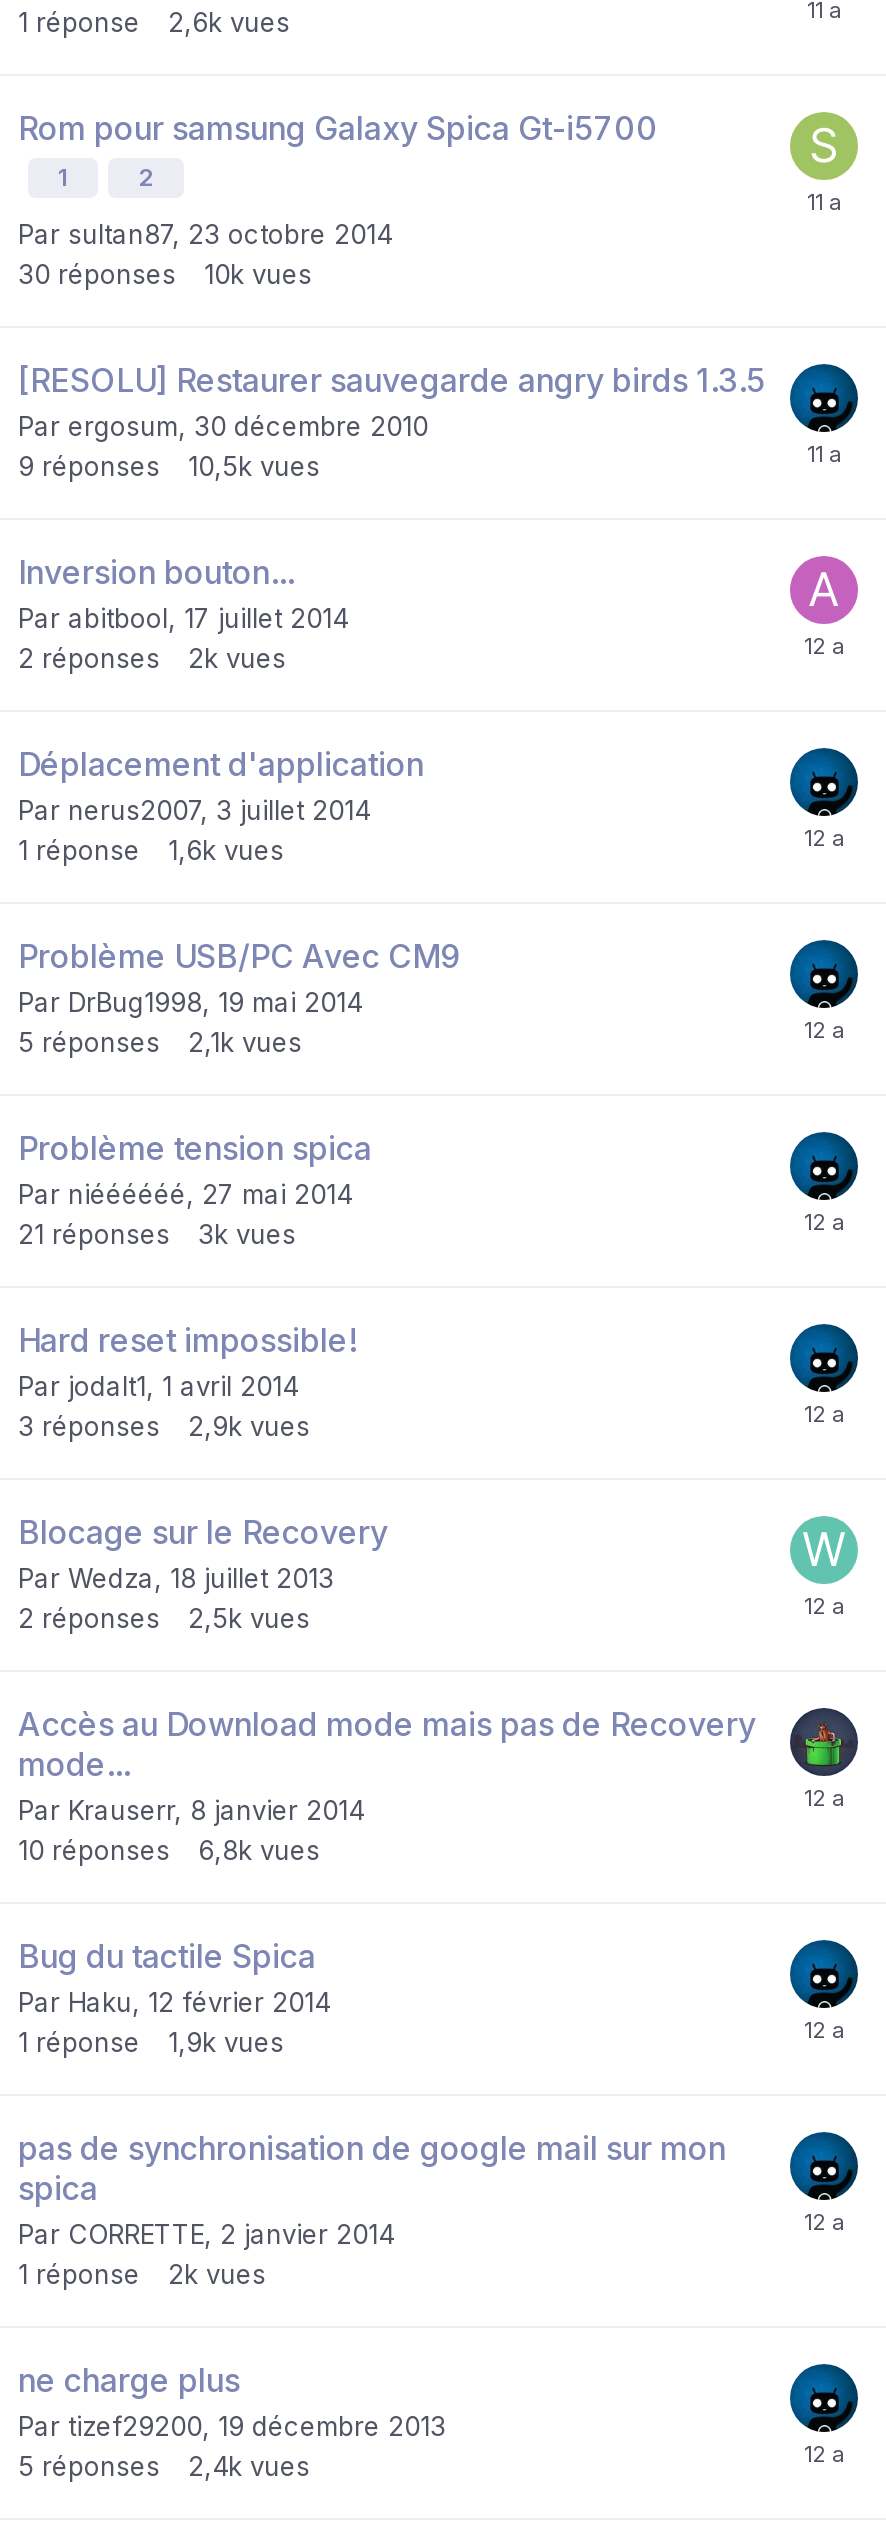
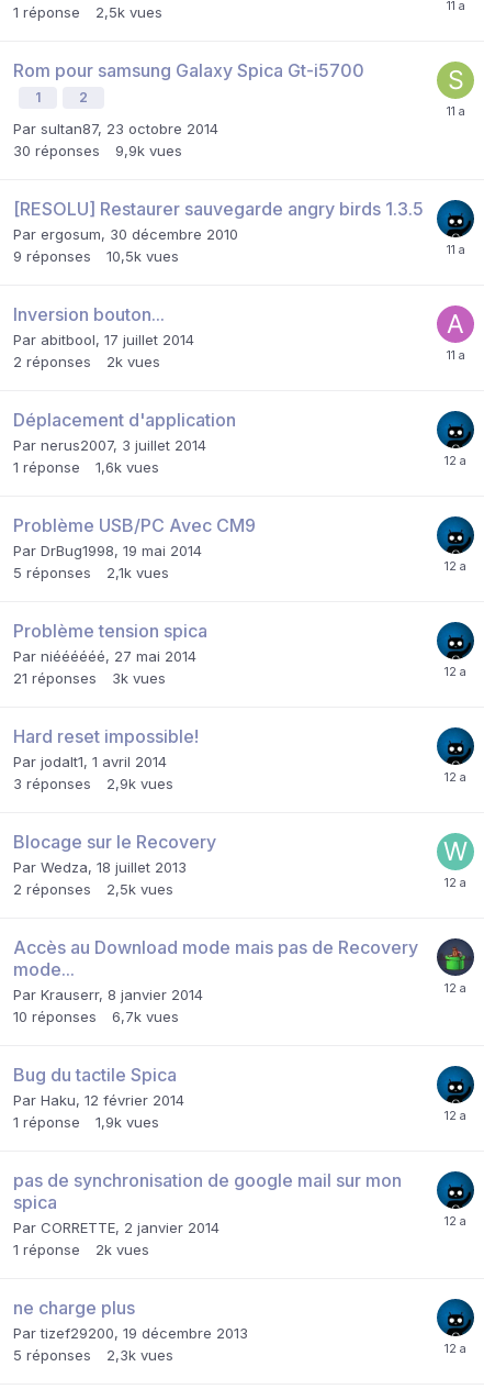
- 1 réponse 2,6k vues
+ 1 réponse 2,5k vues

- 30 réponses 10k vues
+ 30 réponses 9,9k vues

- 10 réponses 6,8k vues
+ 10 réponses 6,7k vues

- 5 réponses 2,4k vues
+ 5 réponses 2,3k vues
